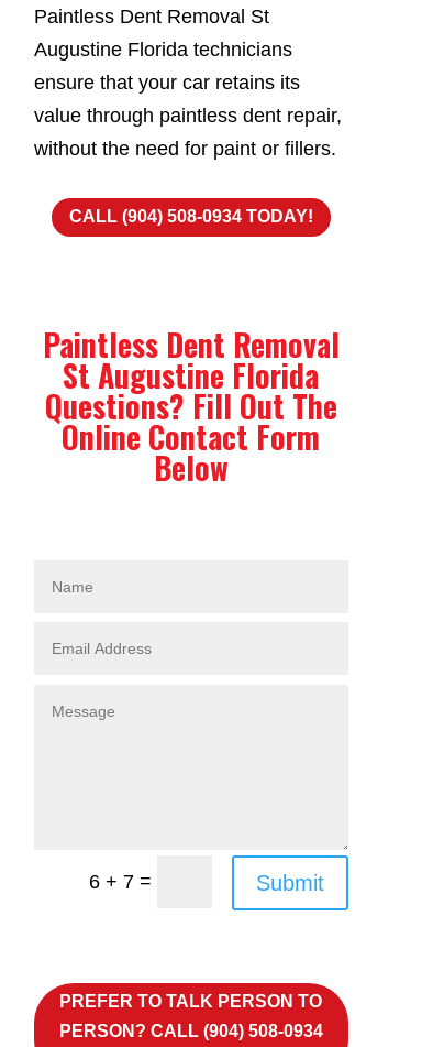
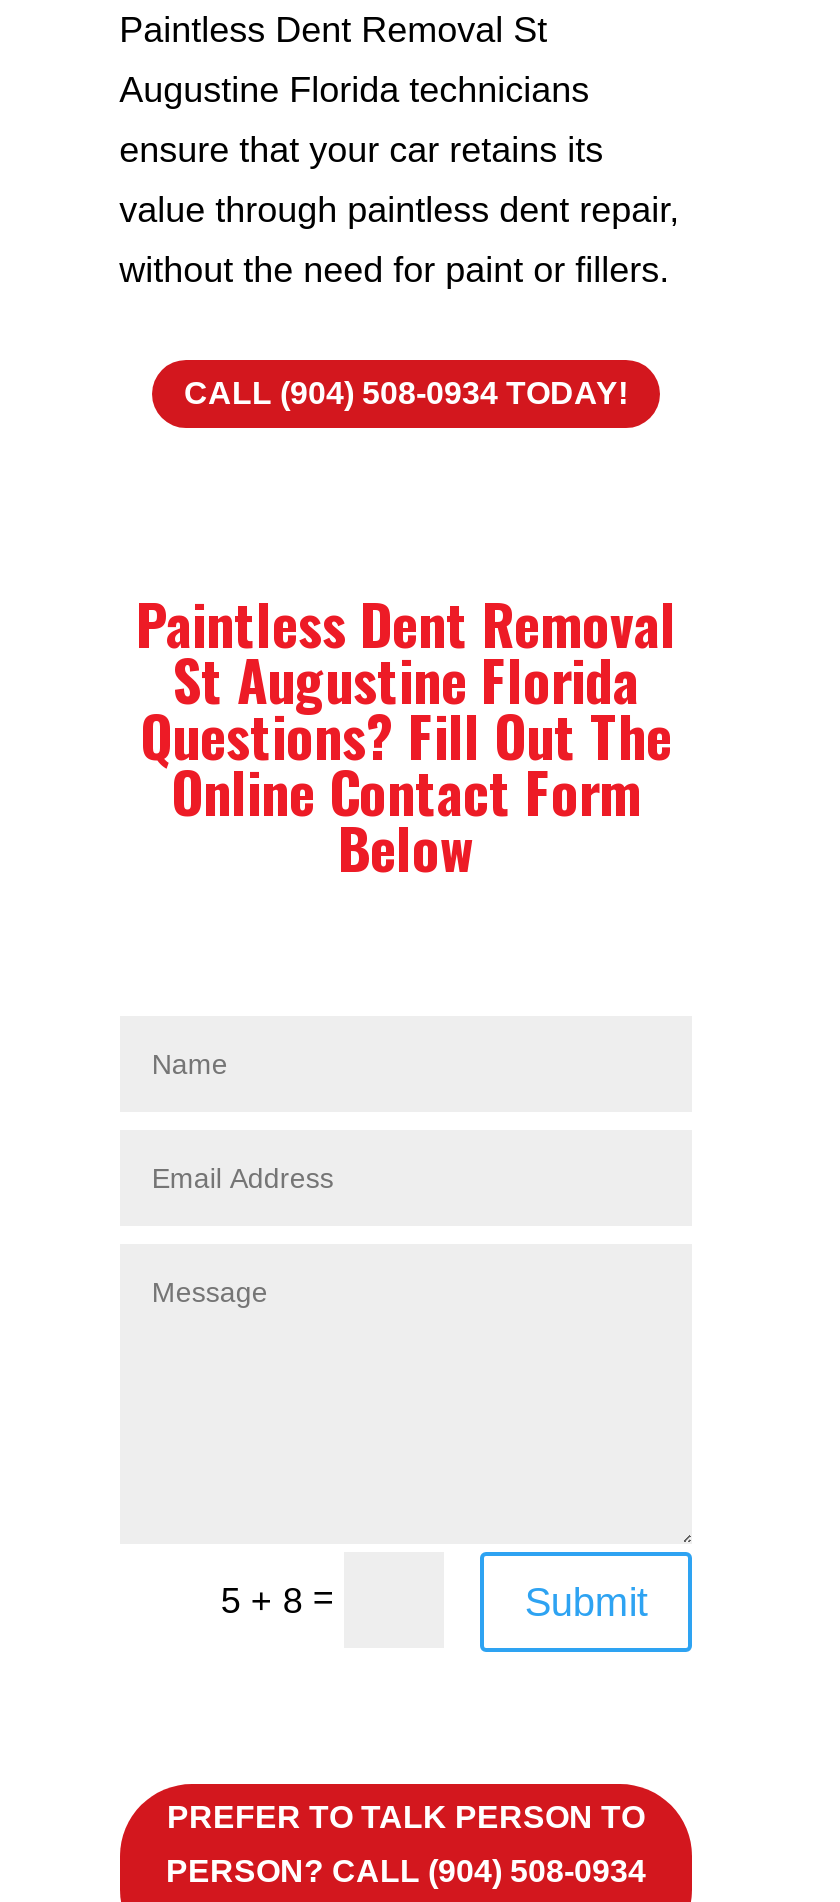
- 6 + 7 =
+ 5 + 8 =
